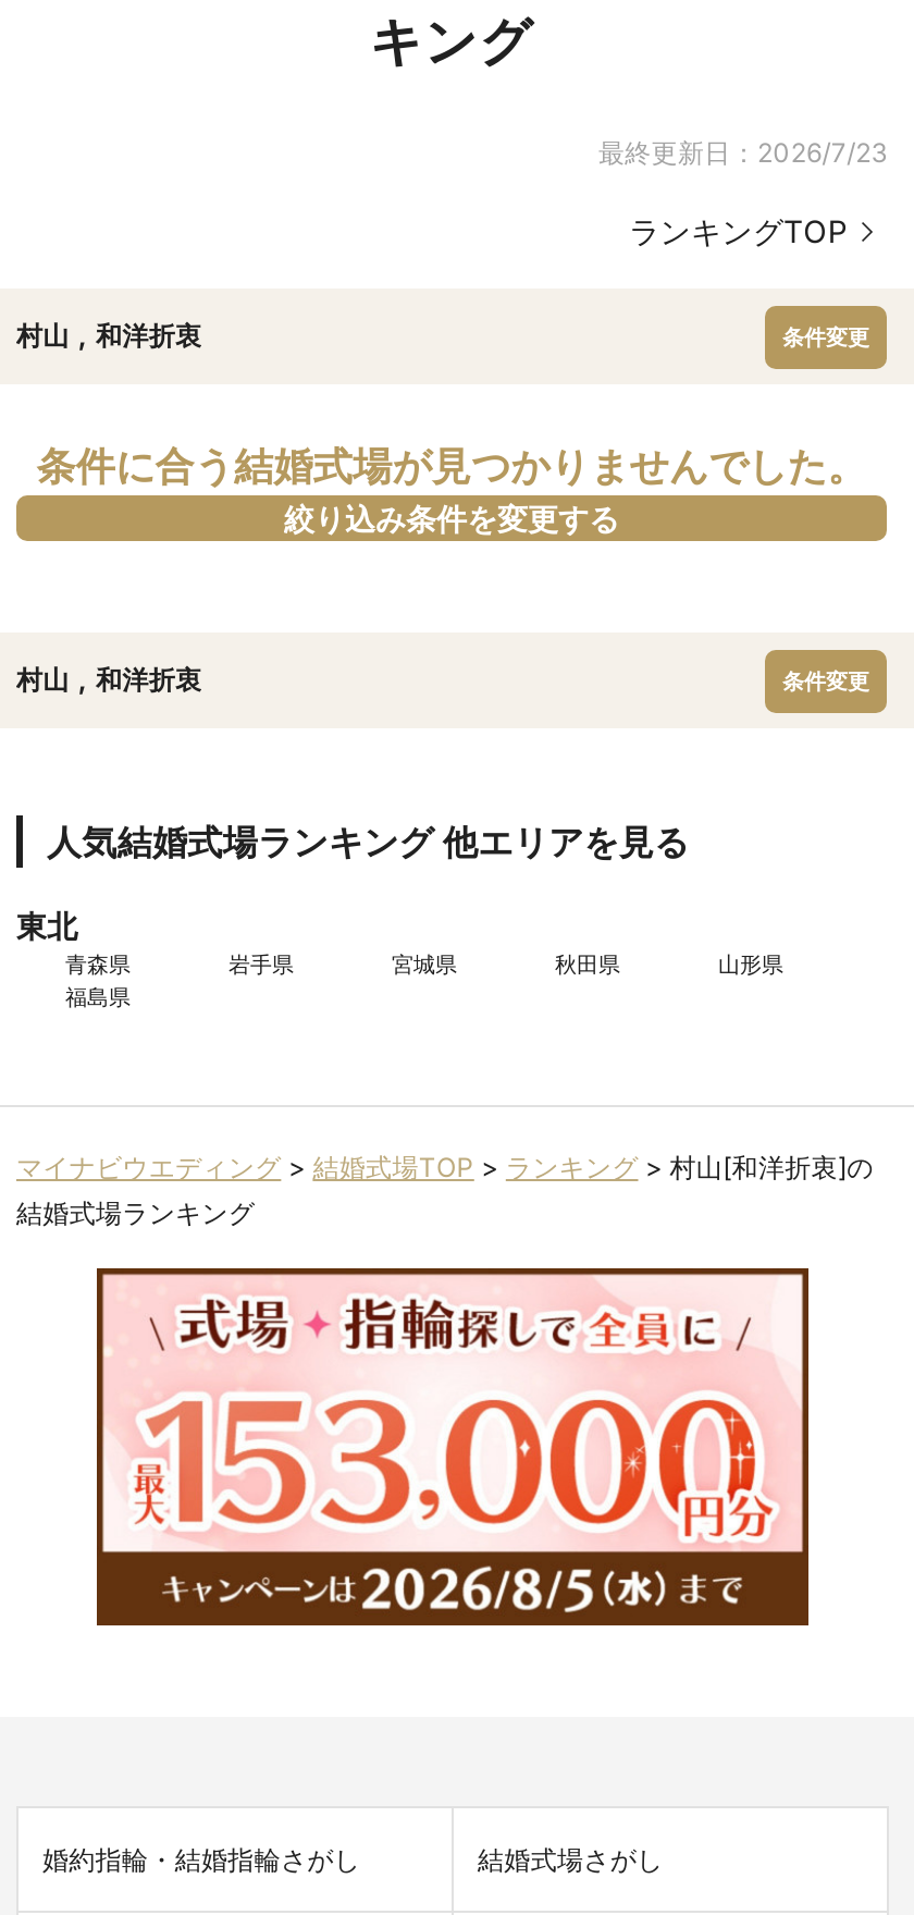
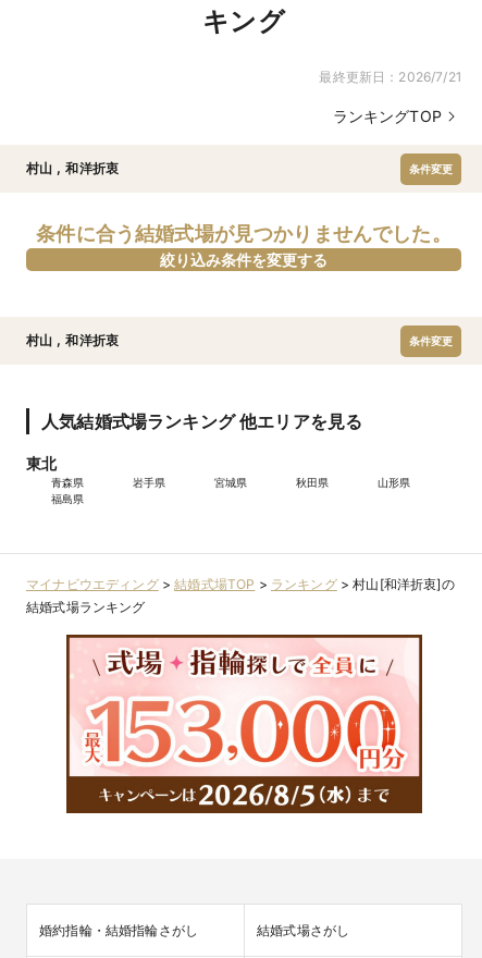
- 最終更新日：2026/7/23
+ 最終更新日：2026/7/21
